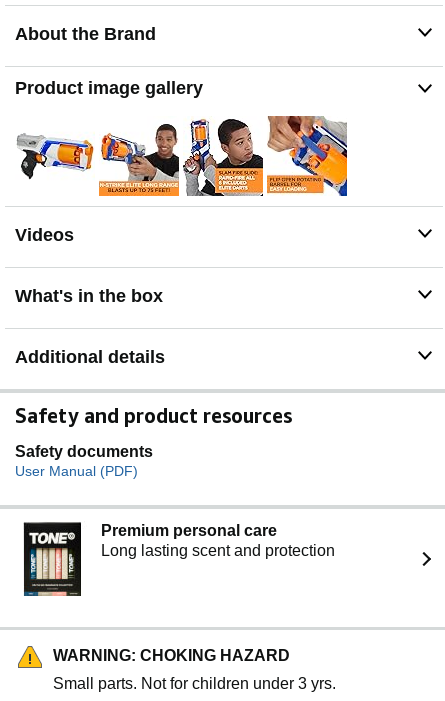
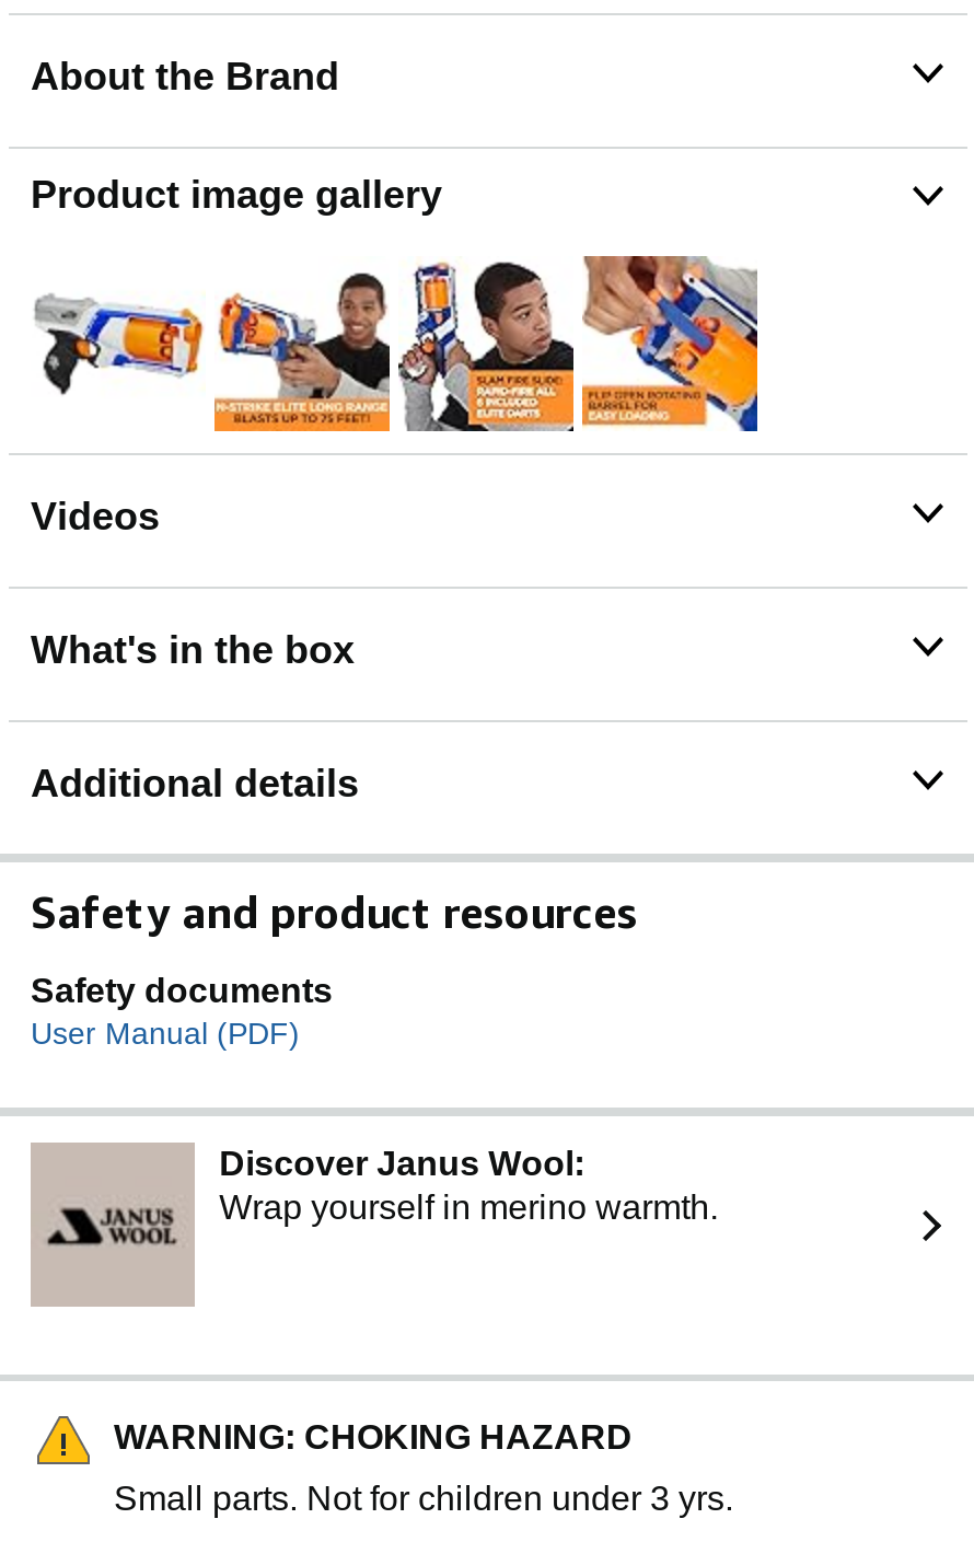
- [image]
- Premium personal care
- Long lasting scent and protection
+ [image]
+ Discover Janus Wool:
+ Wrap yourself in merino warmth.
